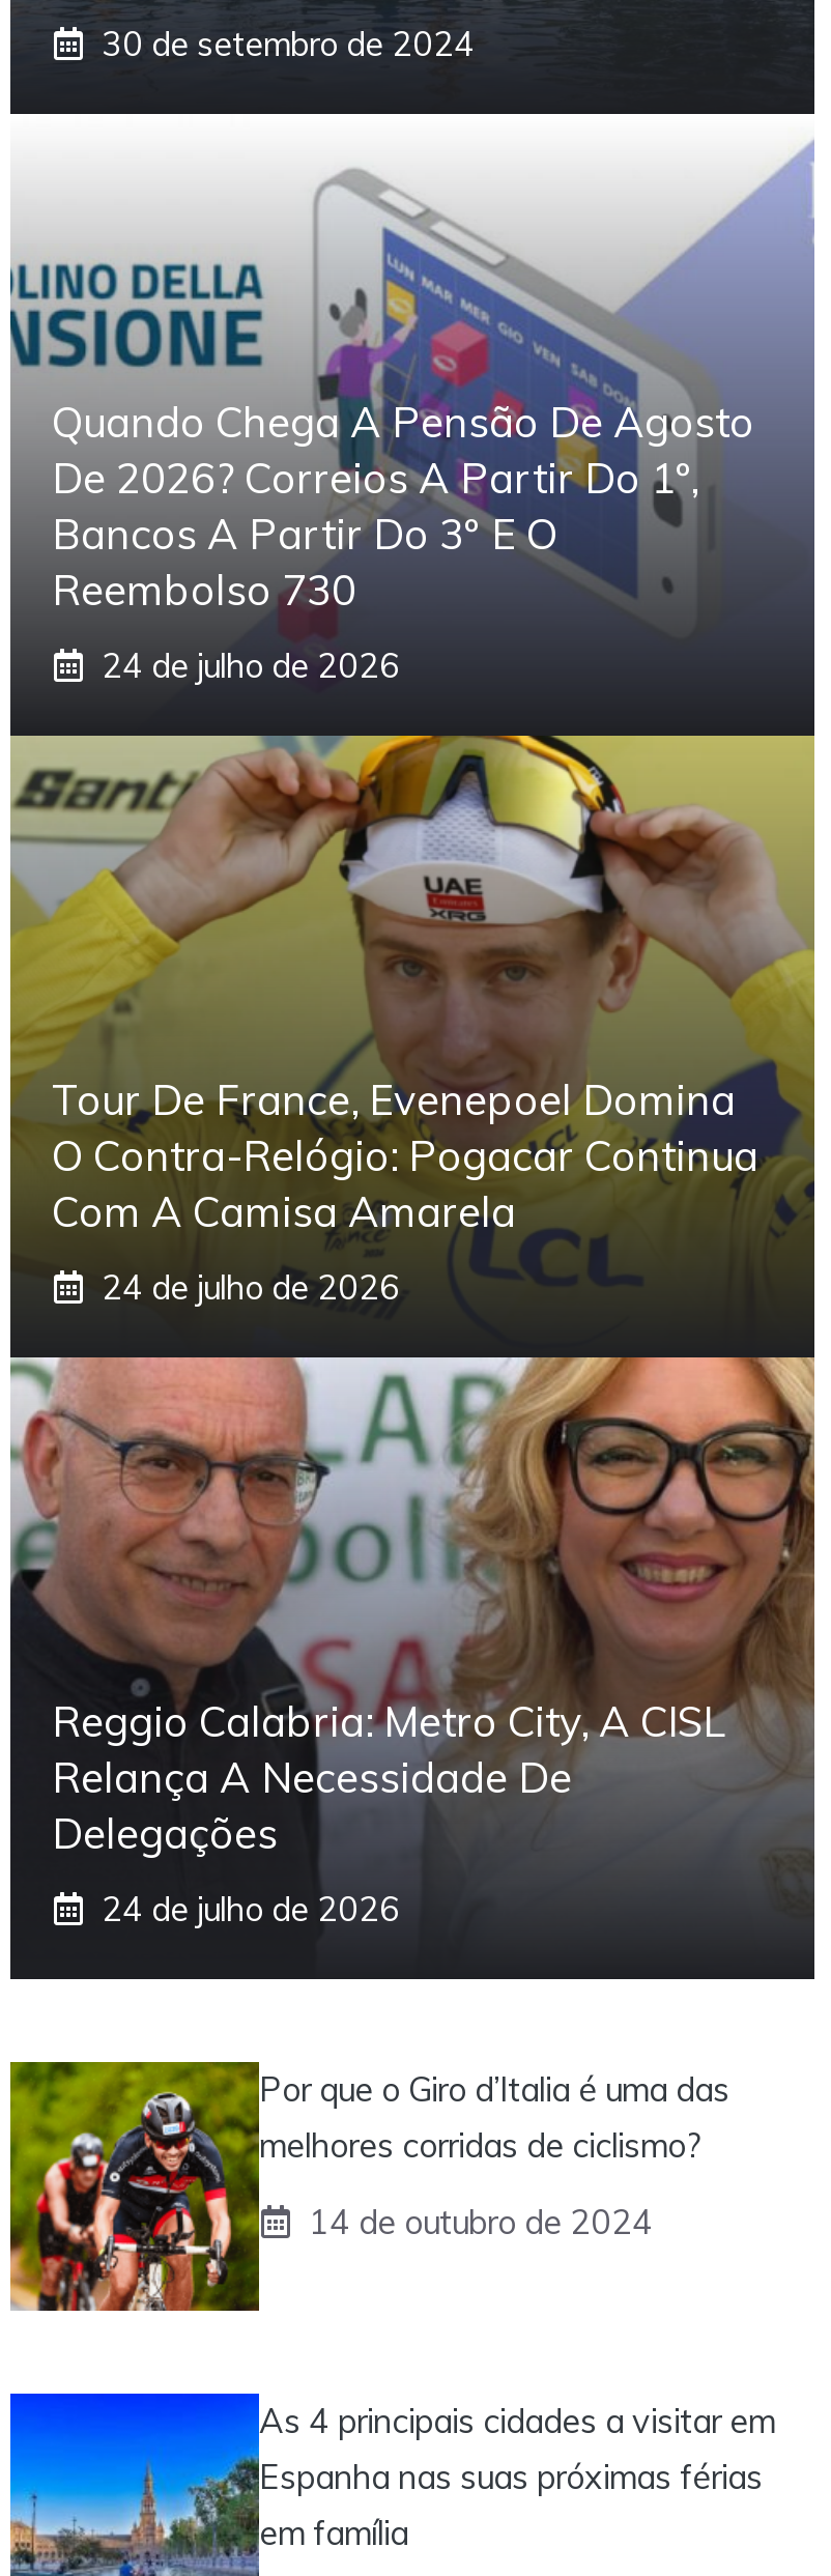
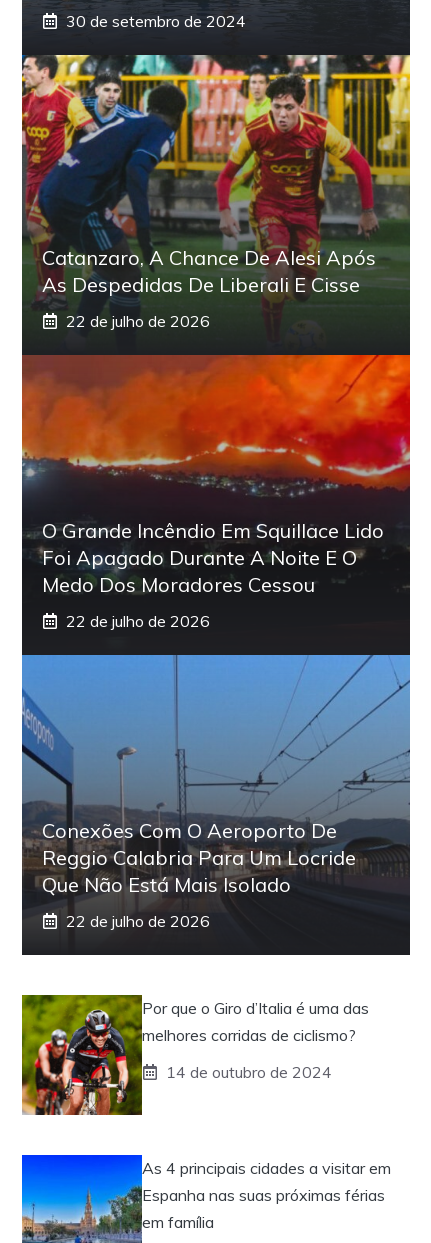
- [image]
- Quando Chega A Pensão De Agosto
- De 2026? Correios A Partir Do 1º,
- Bancos A Partir Do 3º E O
- Reembolso 730
+ [image]
+ Catanzaro, A Chance De Alesi Após
+ As Despedidas De Liberali E Cisse

- 24 de julho de 2026
+ 22 de julho de 2026

- [image]
- Tour De France, Evenepoel Domina
- O Contra-Relógio: Pogacar Continua
- Com A Camisa Amarela
+ [image]
+ O Grande Incêndio Em Squillace Lido
+ Foi Apagado Durante A Noite E O
+ Medo Dos Moradores Cessou

- 24 de julho de 2026
+ 22 de julho de 2026

- [image]
- Reggio Calabria: Metro City, A CISL
- Relança A Necessidade De
- Delegações
+ [image]
+ Conexões Com O Aeroporto De
+ Reggio Calabria Para Um Locride
+ Que Não Está Mais Isolado

- 24 de julho de 2026
+ 22 de julho de 2026
